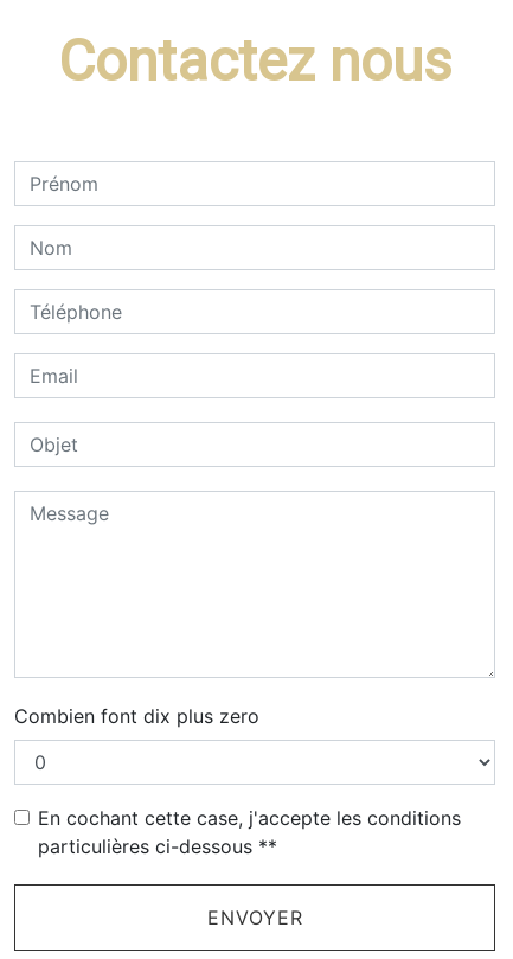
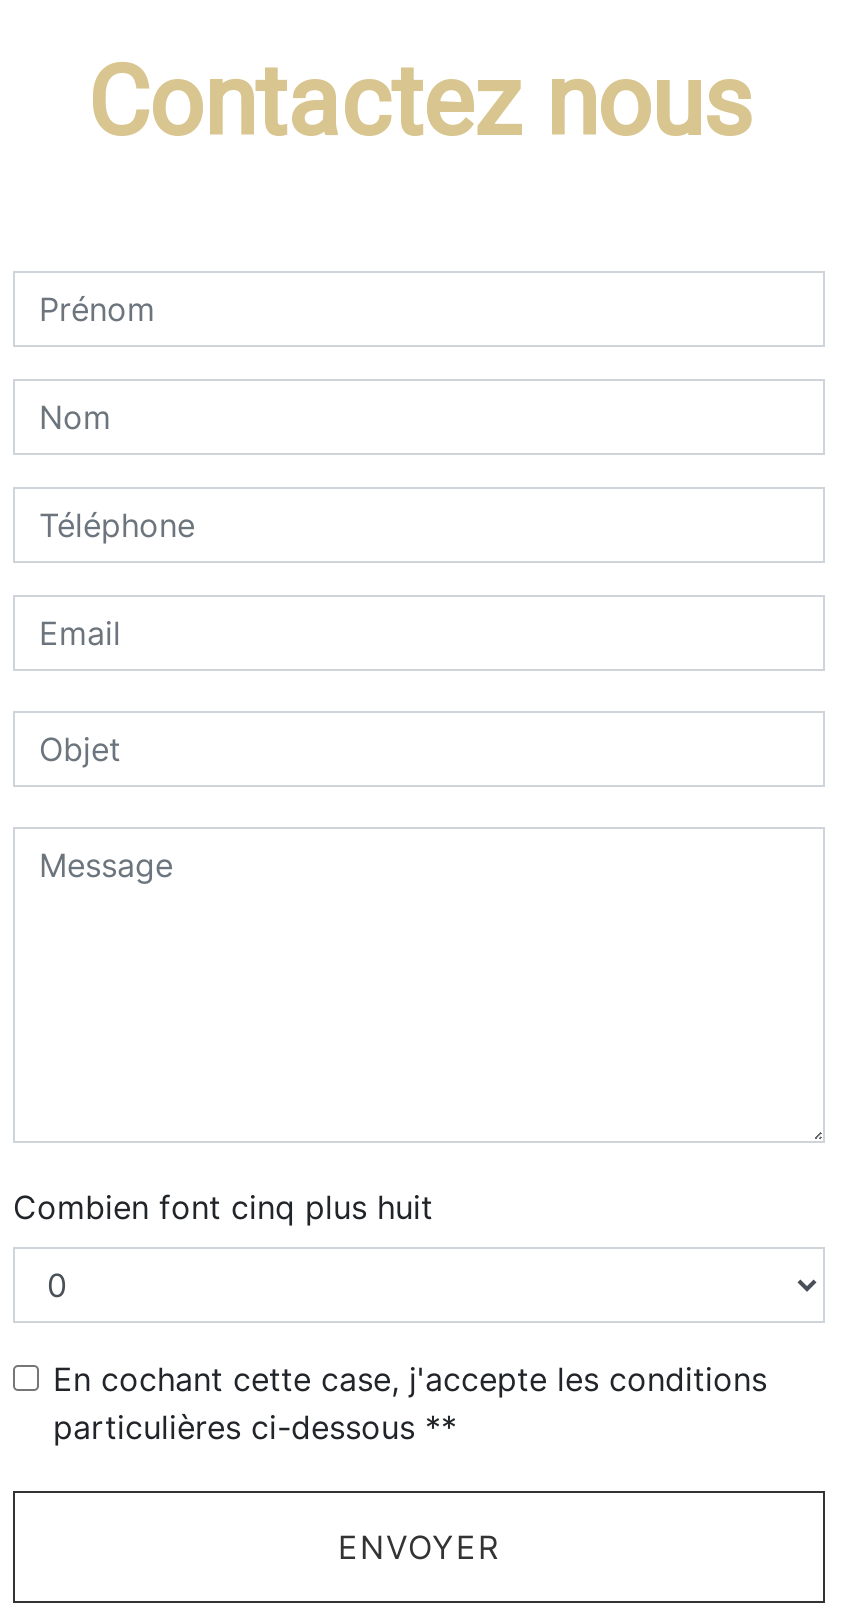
- Combien font dix plus zero
+ Combien font cinq plus huit
